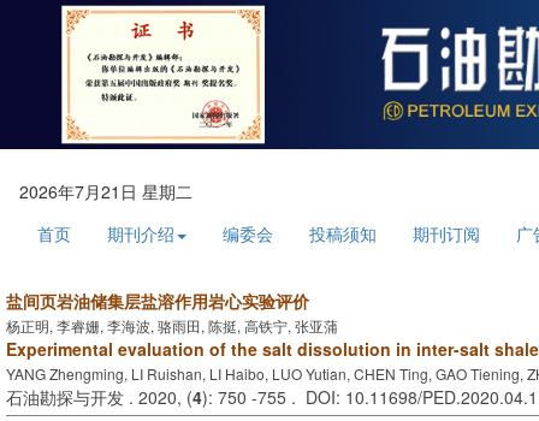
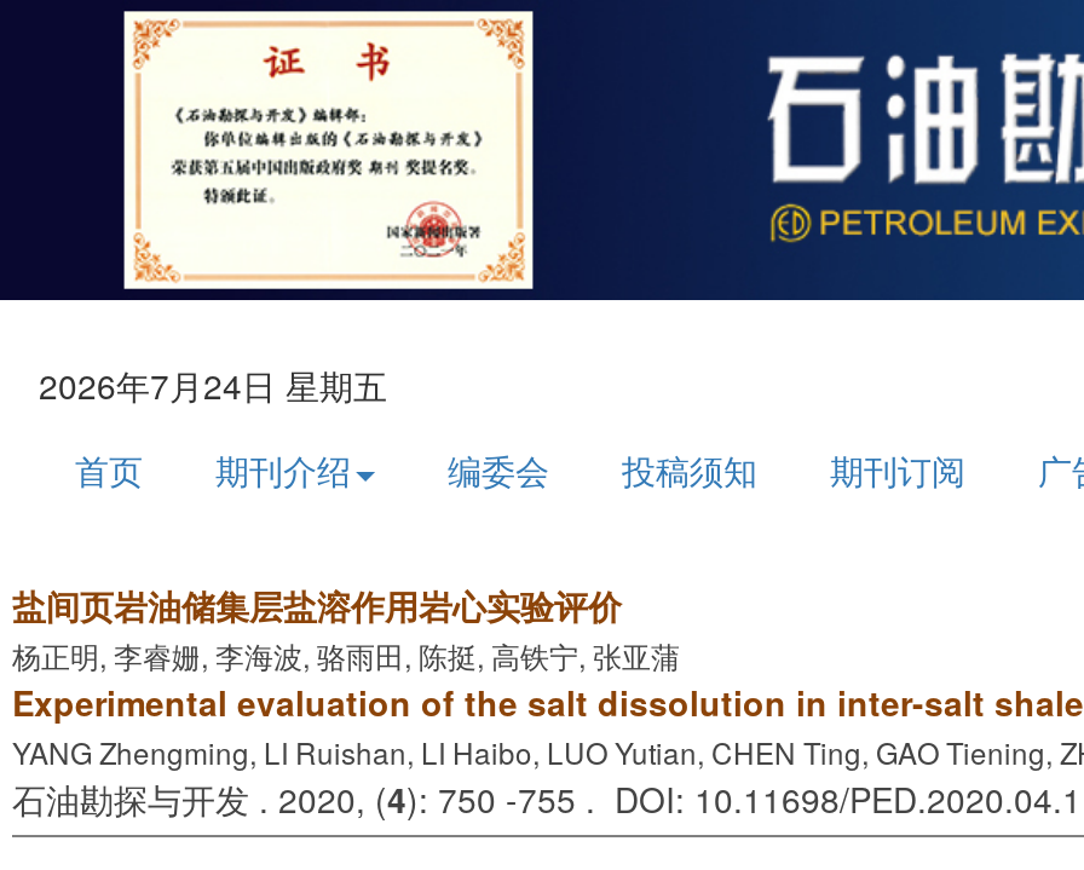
- 2026年7月21日 星期二
+ 2026年7月24日 星期五
